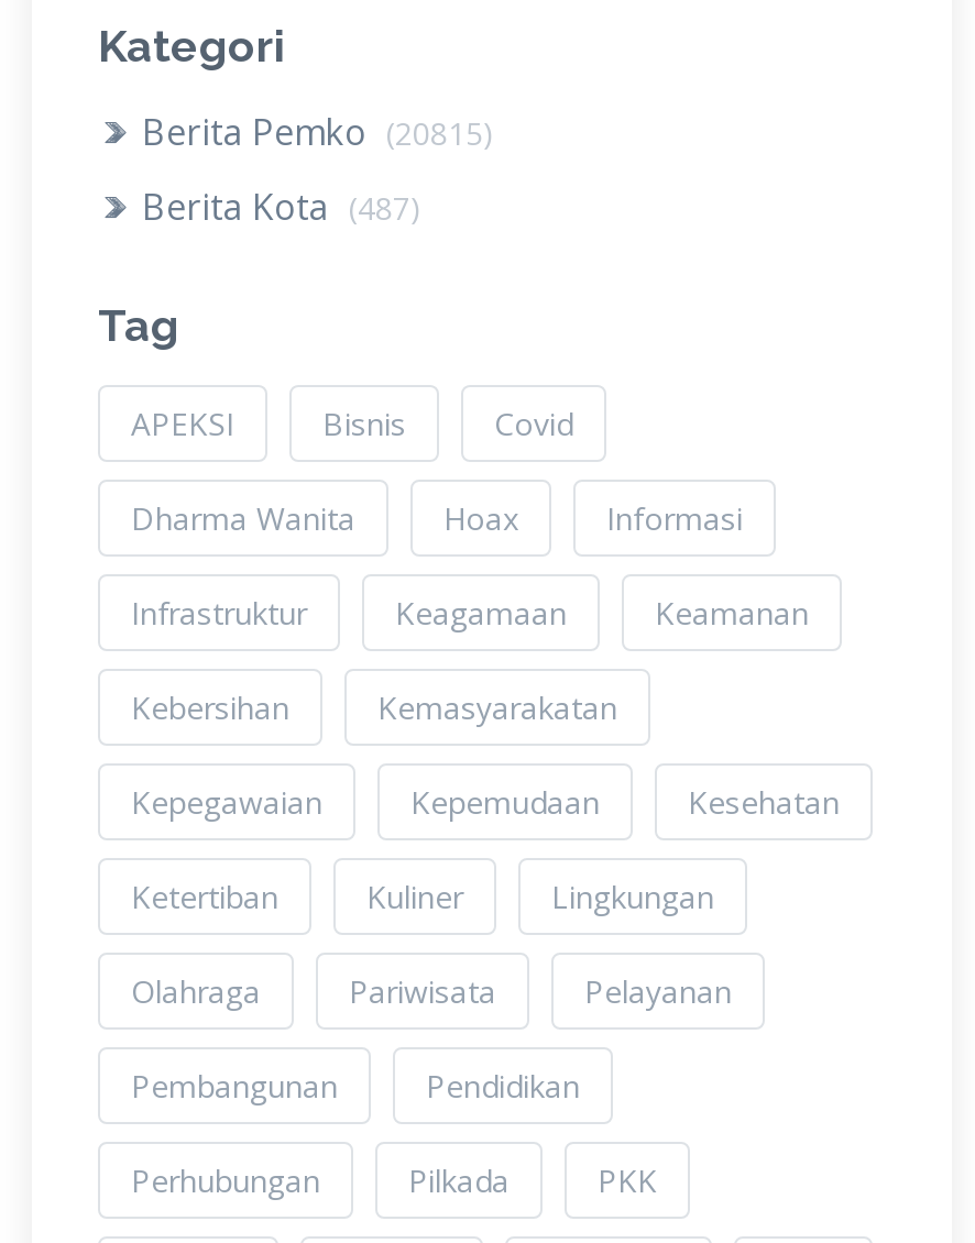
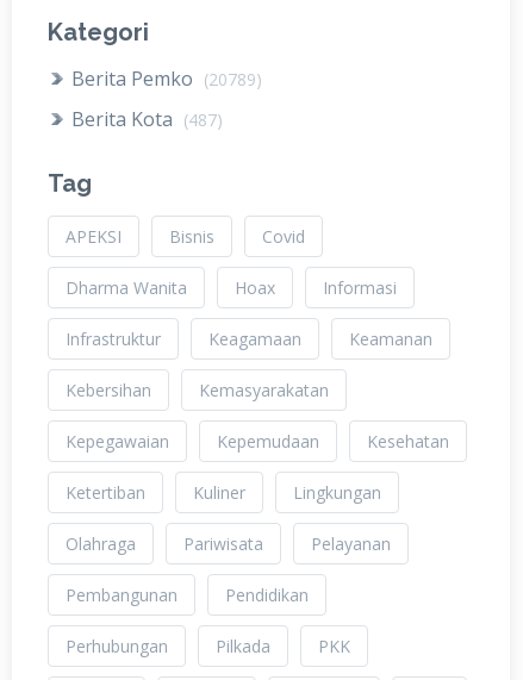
- Berita Pemko (20815)
+ Berita Pemko (20789)
